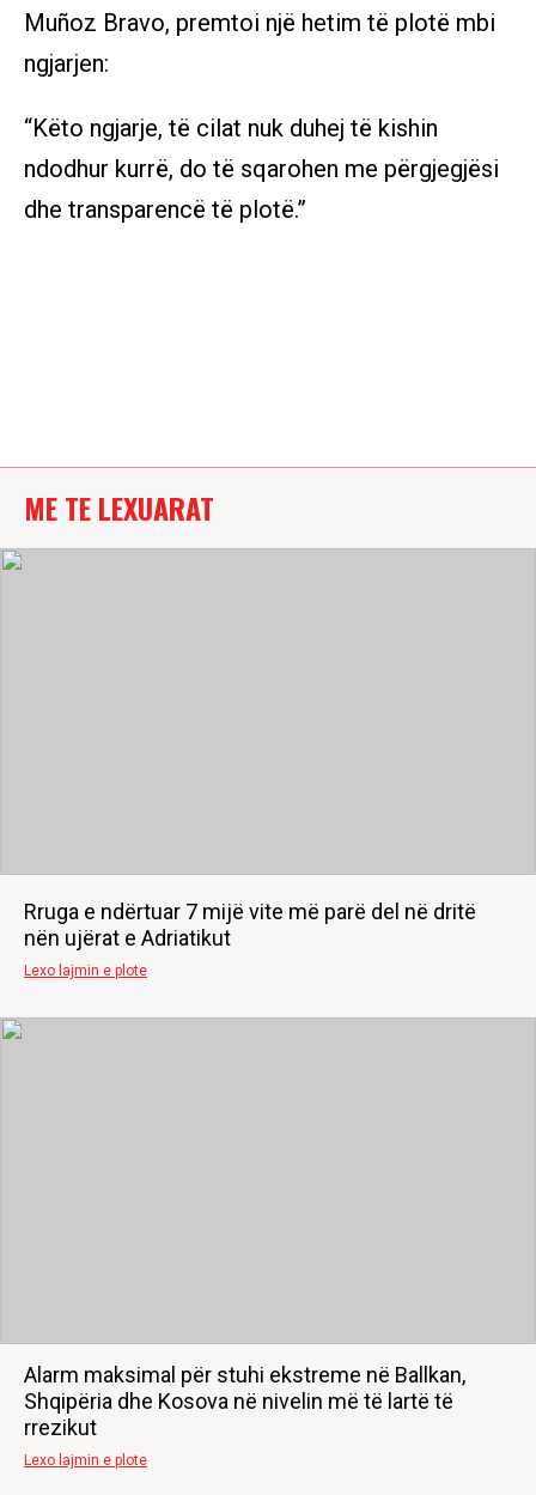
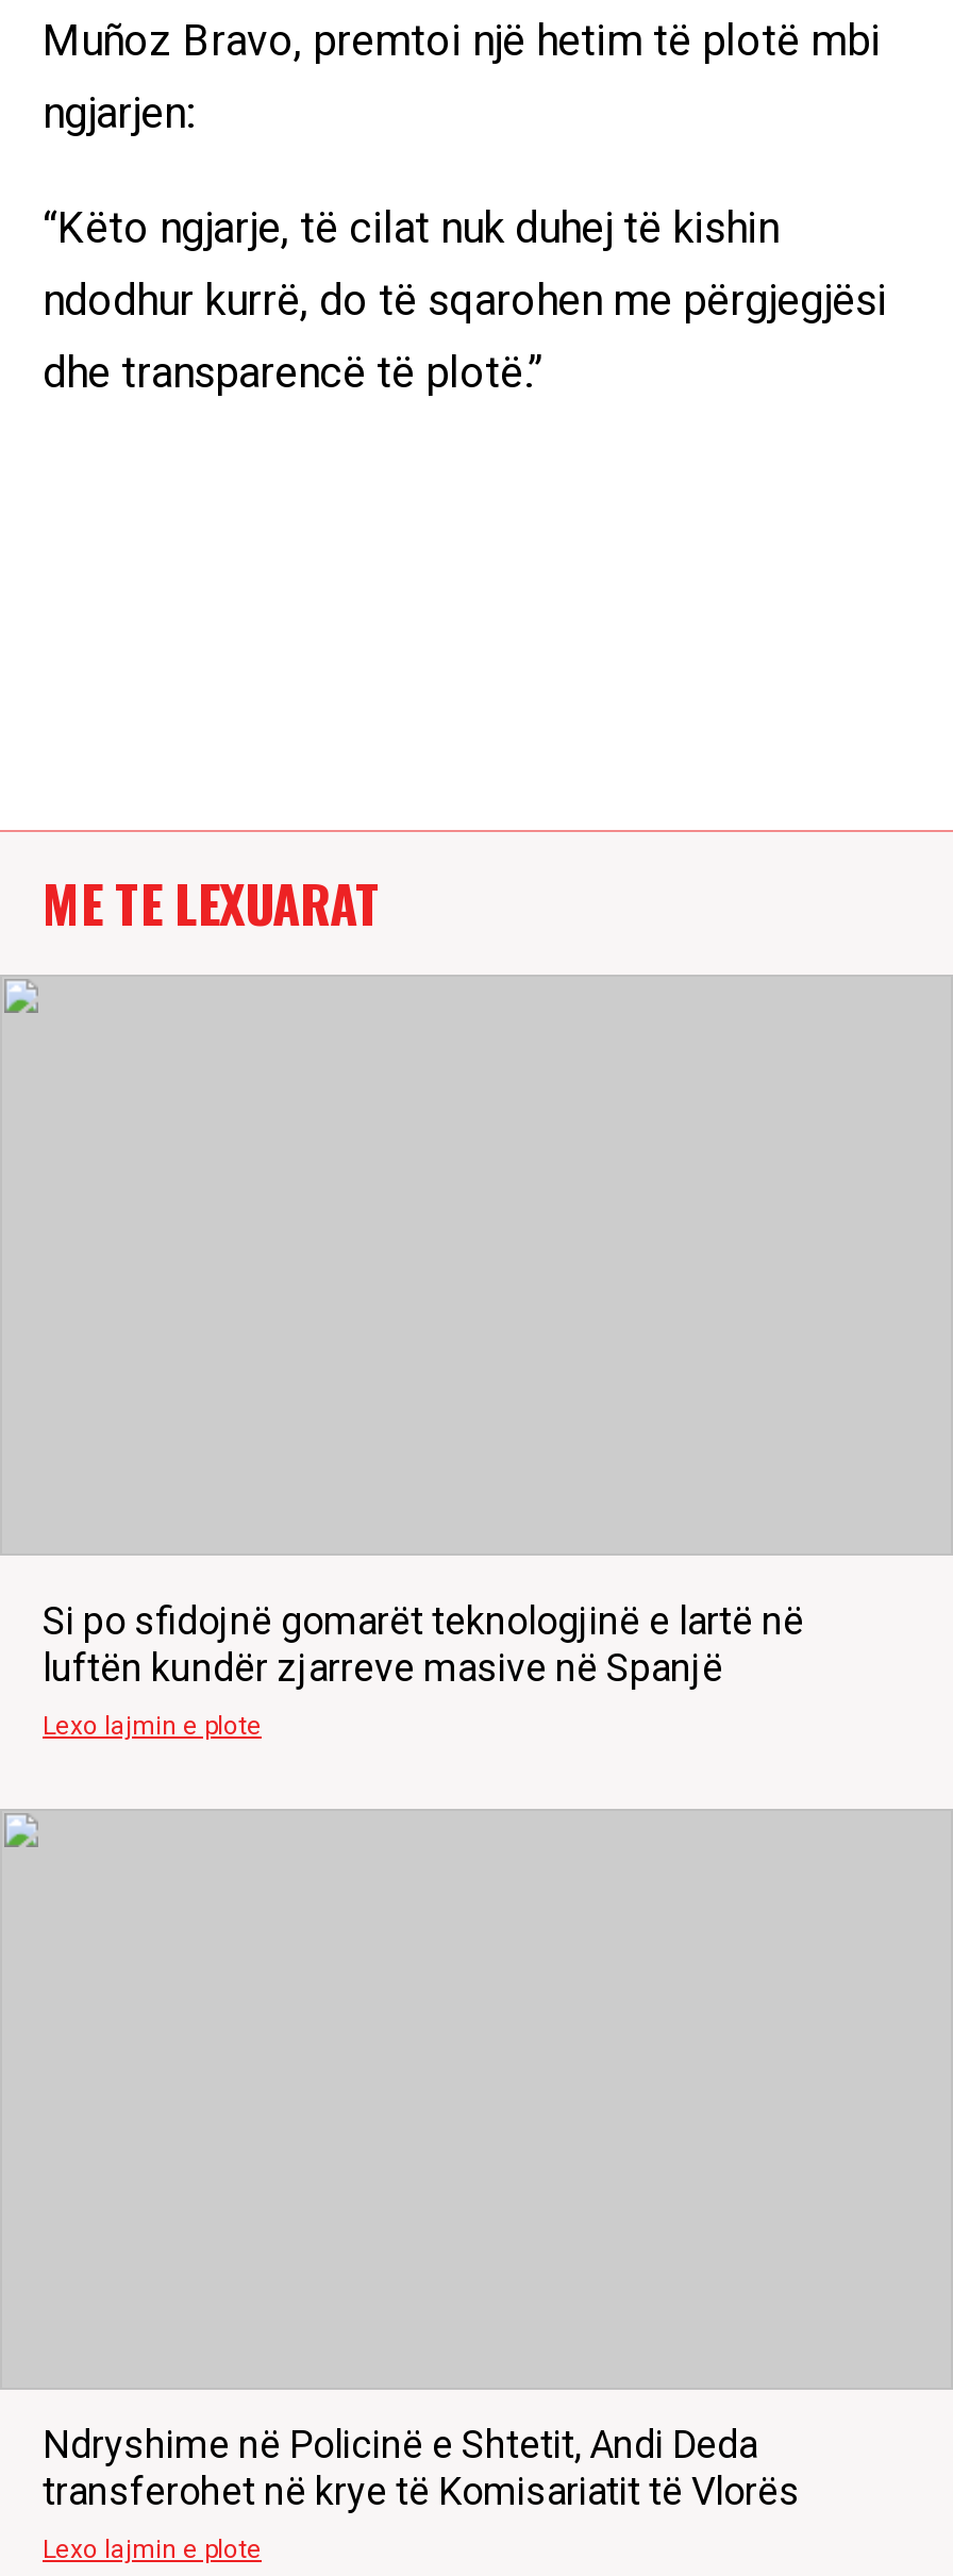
- Rruga e ndërtuar 7 mijë vite më parë del në dritë
- nën ujërat e Adriatikut
+ Si po sfidojnë gomarët teknologjinë e lartë në
+ luftën kundër zjarreve masive në Spanjë

- Alarm maksimal për stuhi ekstreme në Ballkan,
- Shqipëria dhe Kosova në nivelin më të lartë të
- rrezikut
+ Ndryshime në Policinë e Shtetit, Andi Deda
+ transferohet në krye të Komisariatit të Vlorës
